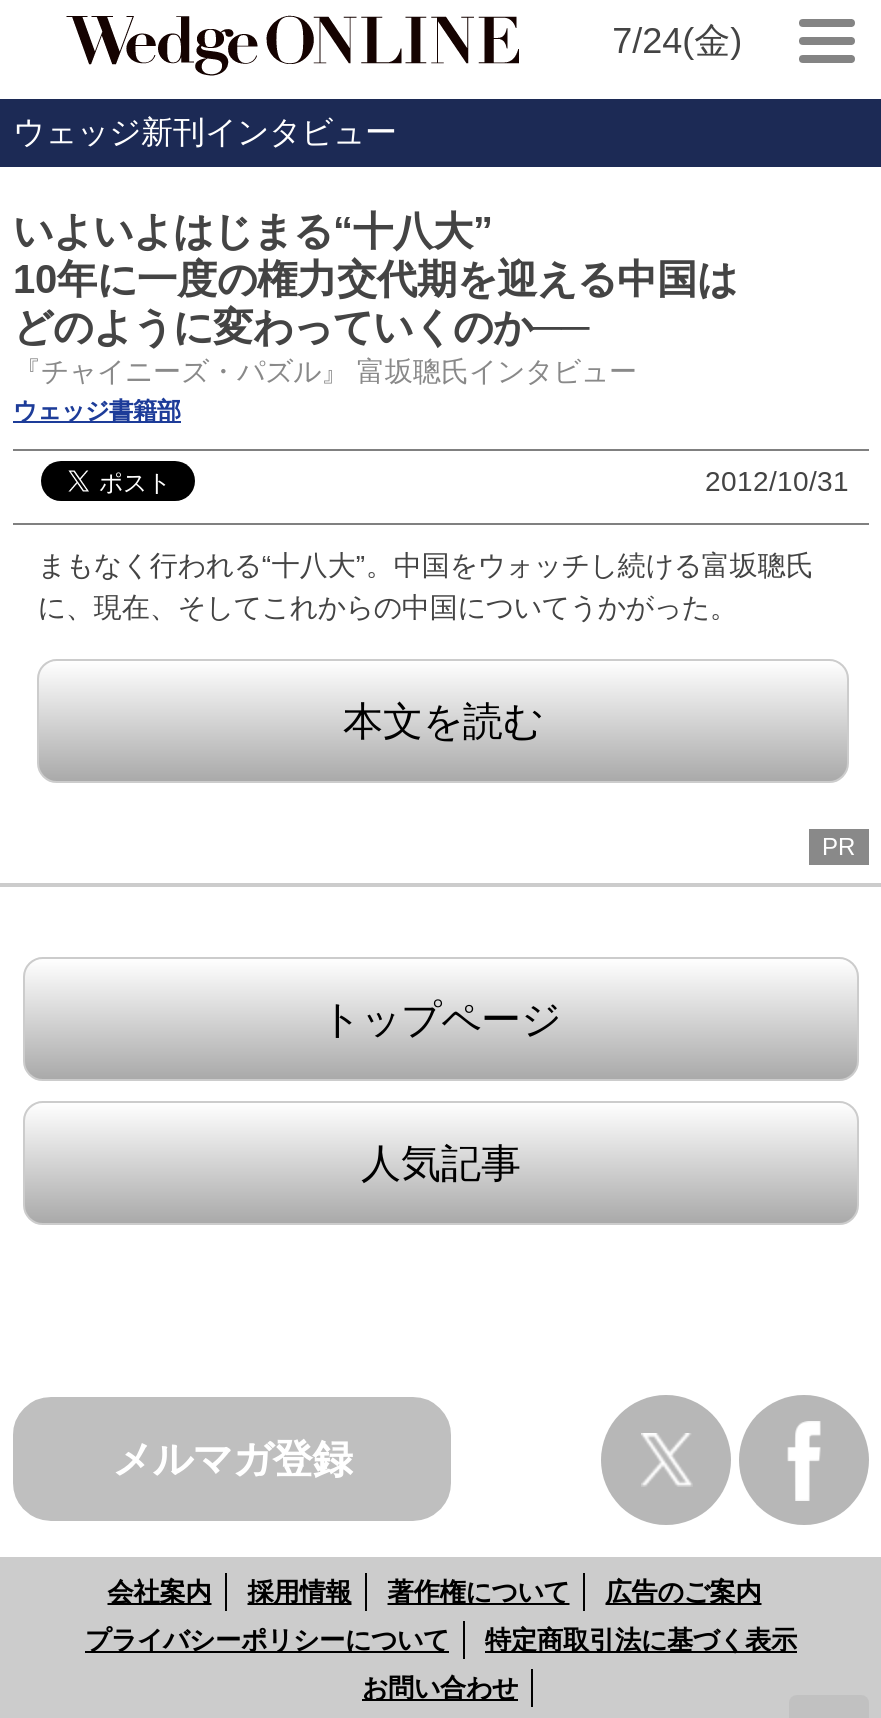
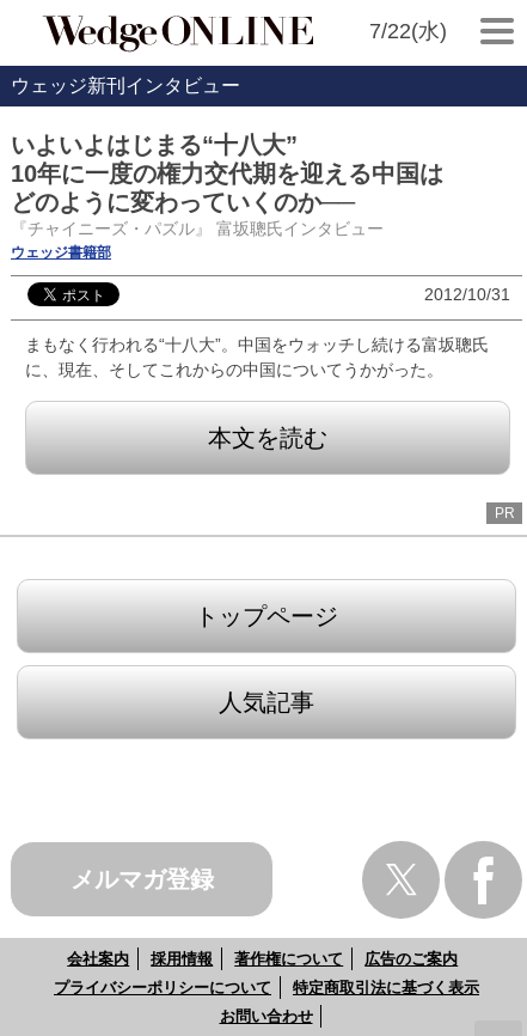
- 7/24(金)
+ 7/22(水)
